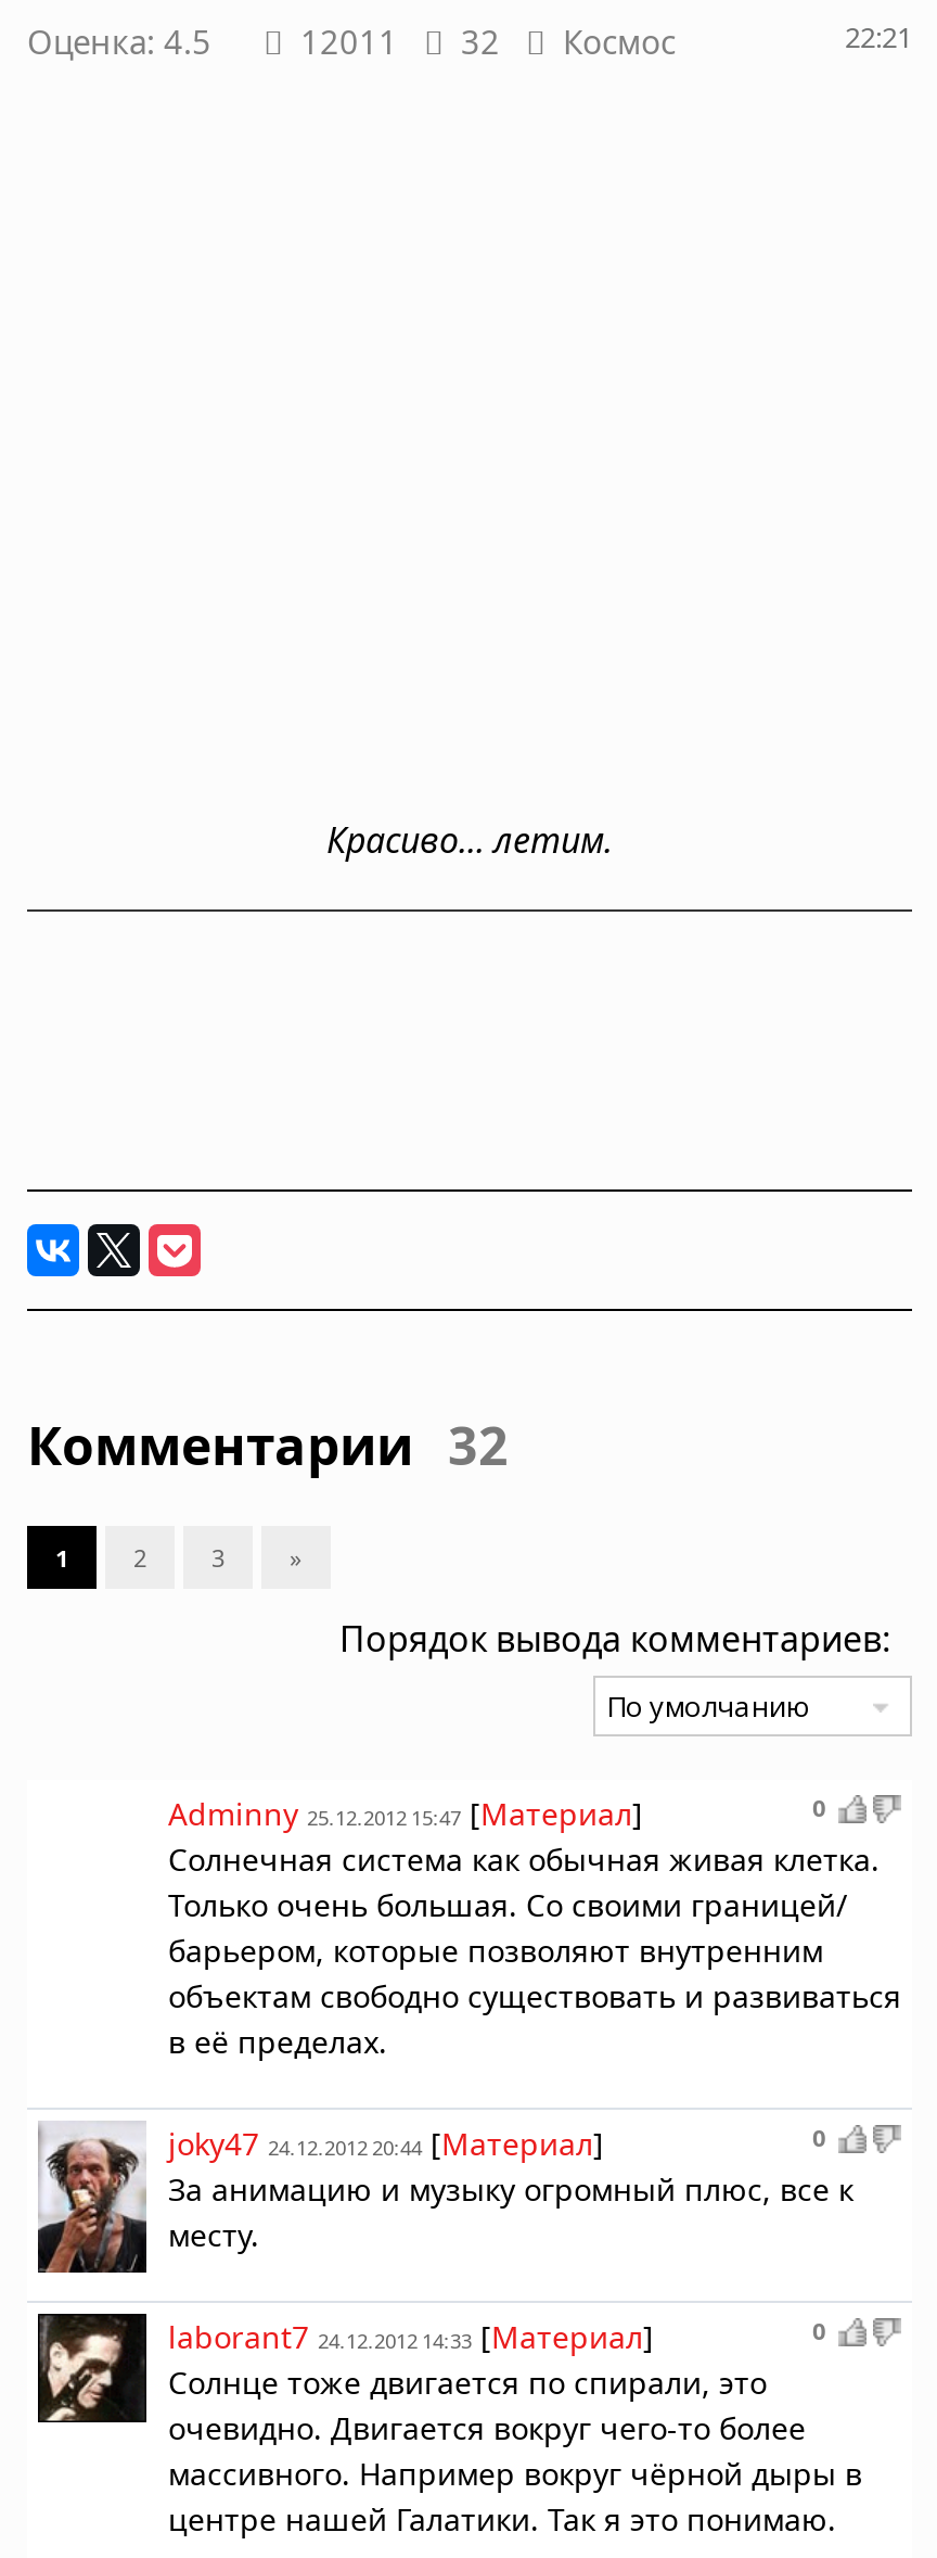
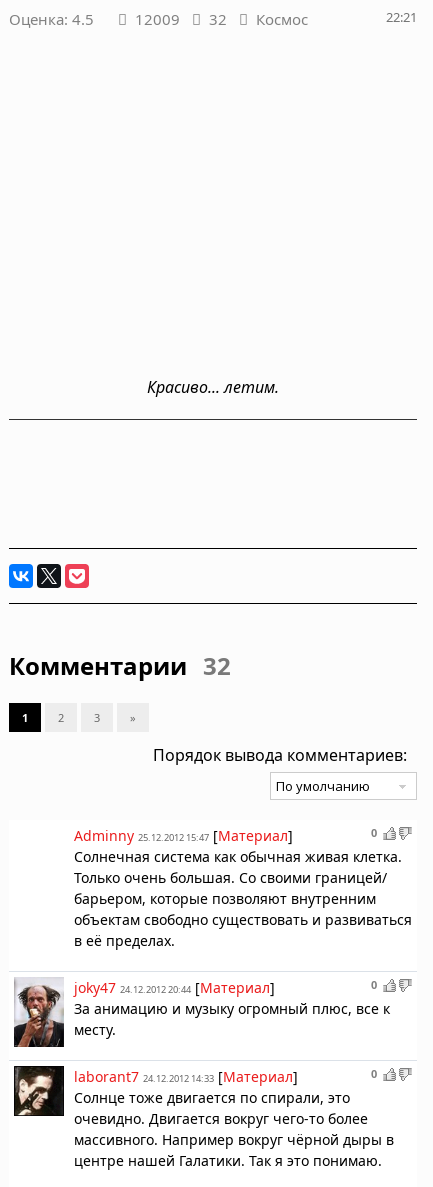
- Оценка: 4.5 12011 32 Космос
+ Оценка: 4.5 12009 32 Космос
